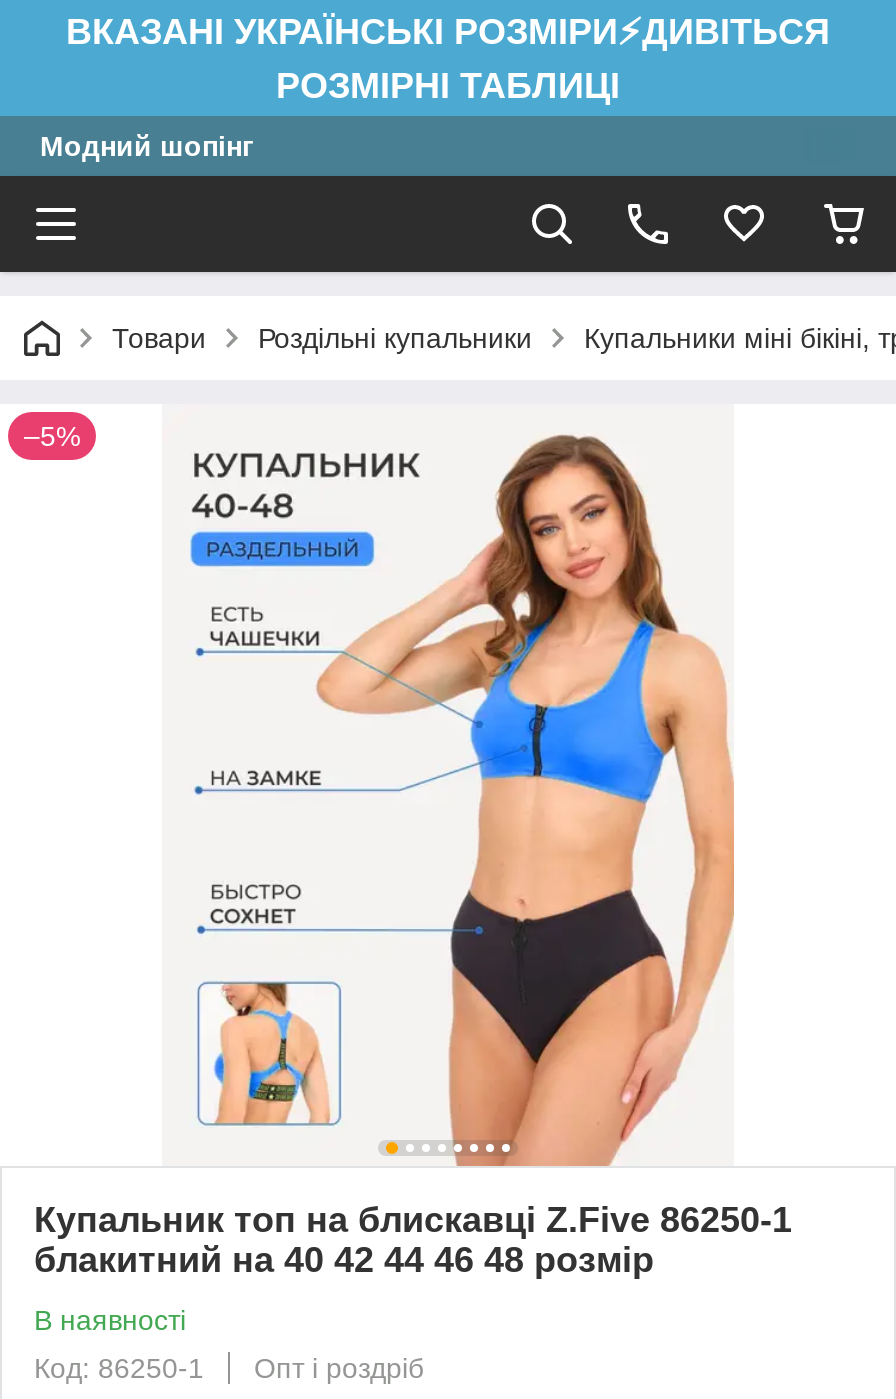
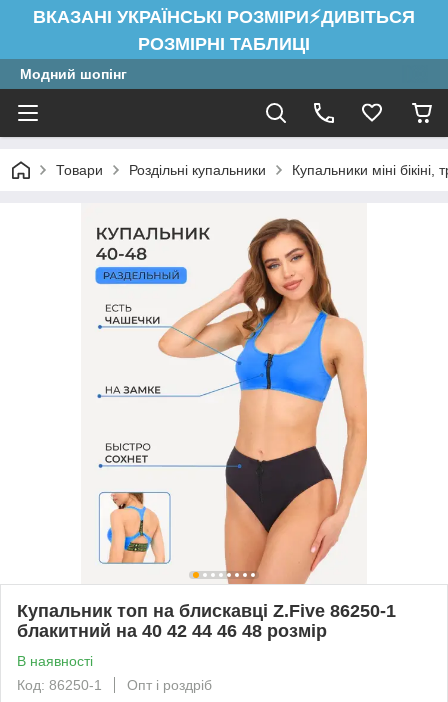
- –5%
